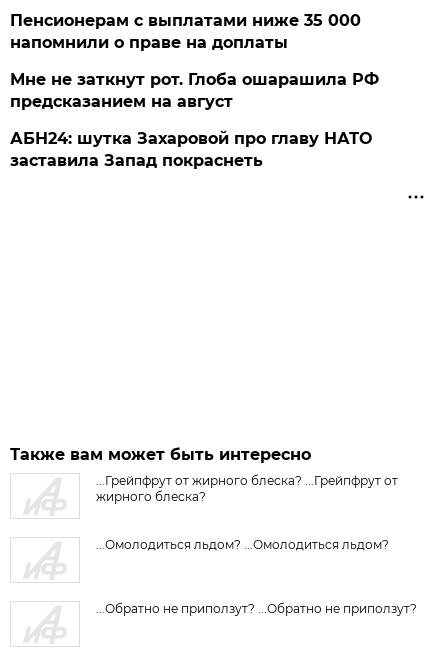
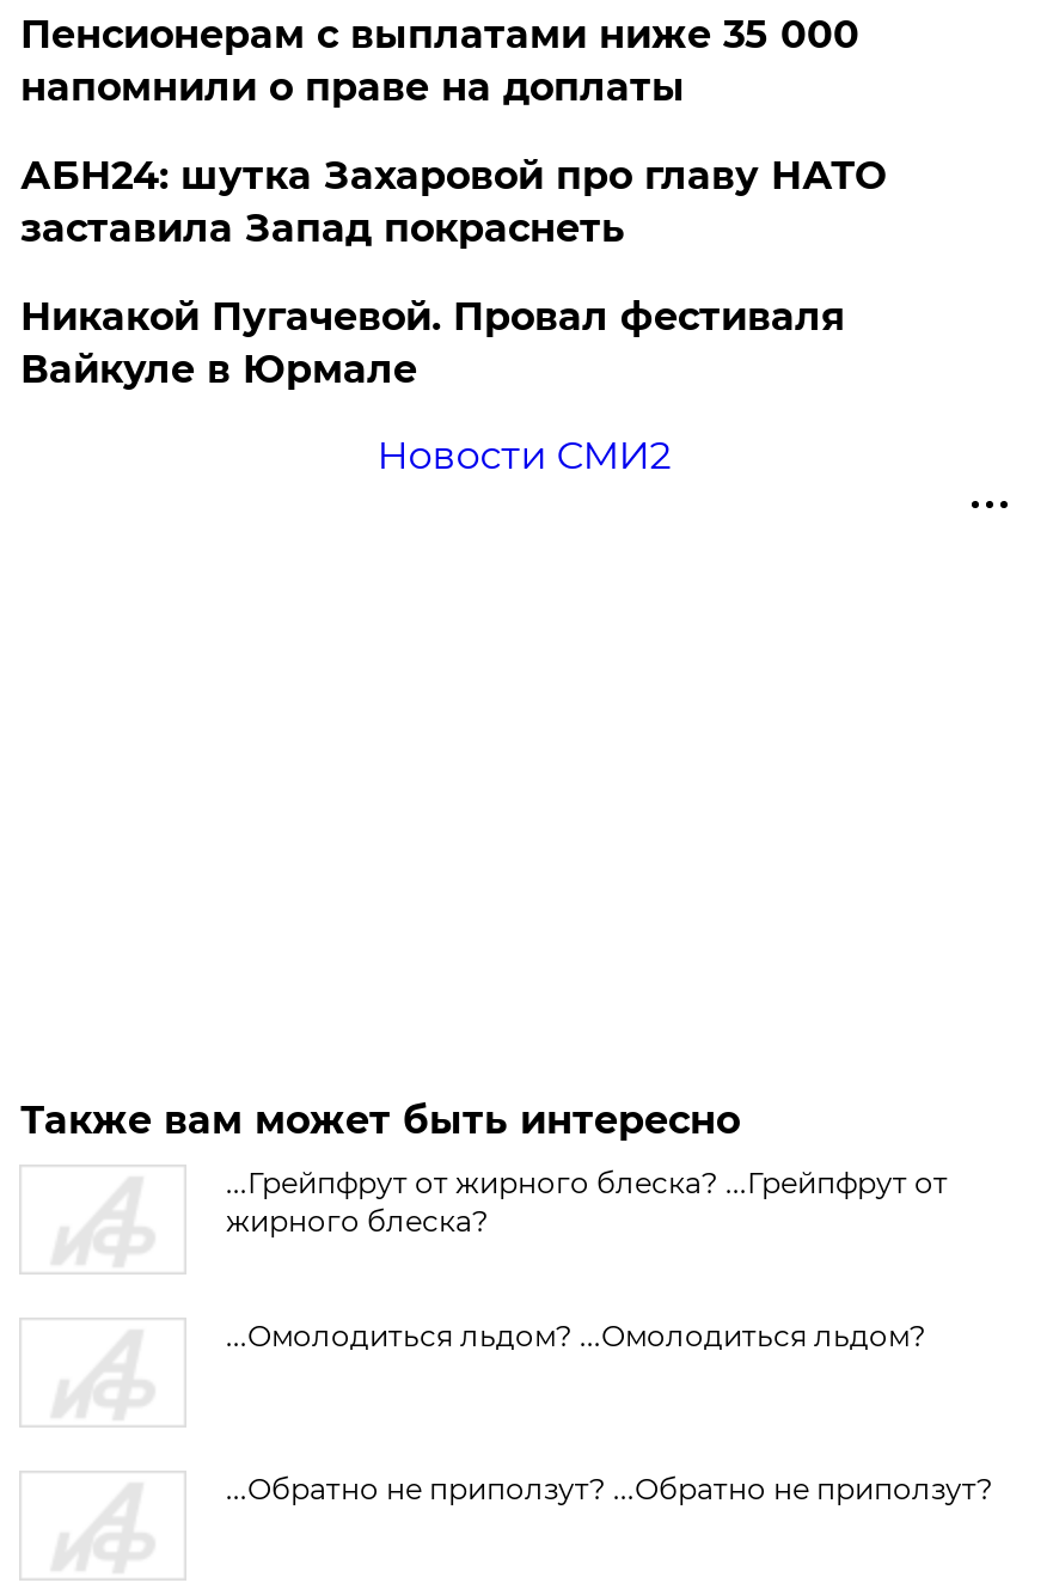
- Мне не заткнут рот. Глоба ошарашила РФ
- предсказанием на август

moved up: АБН24: шутка Захаровой про главу НАТО | заставила Запад покраснеть

+ Никакой Пугачевой. Провал фестиваля
+ Вайкуле в Юрмале
+ Новости СМИ2
